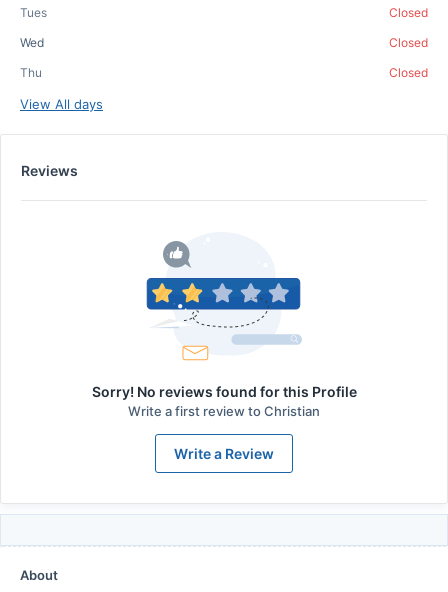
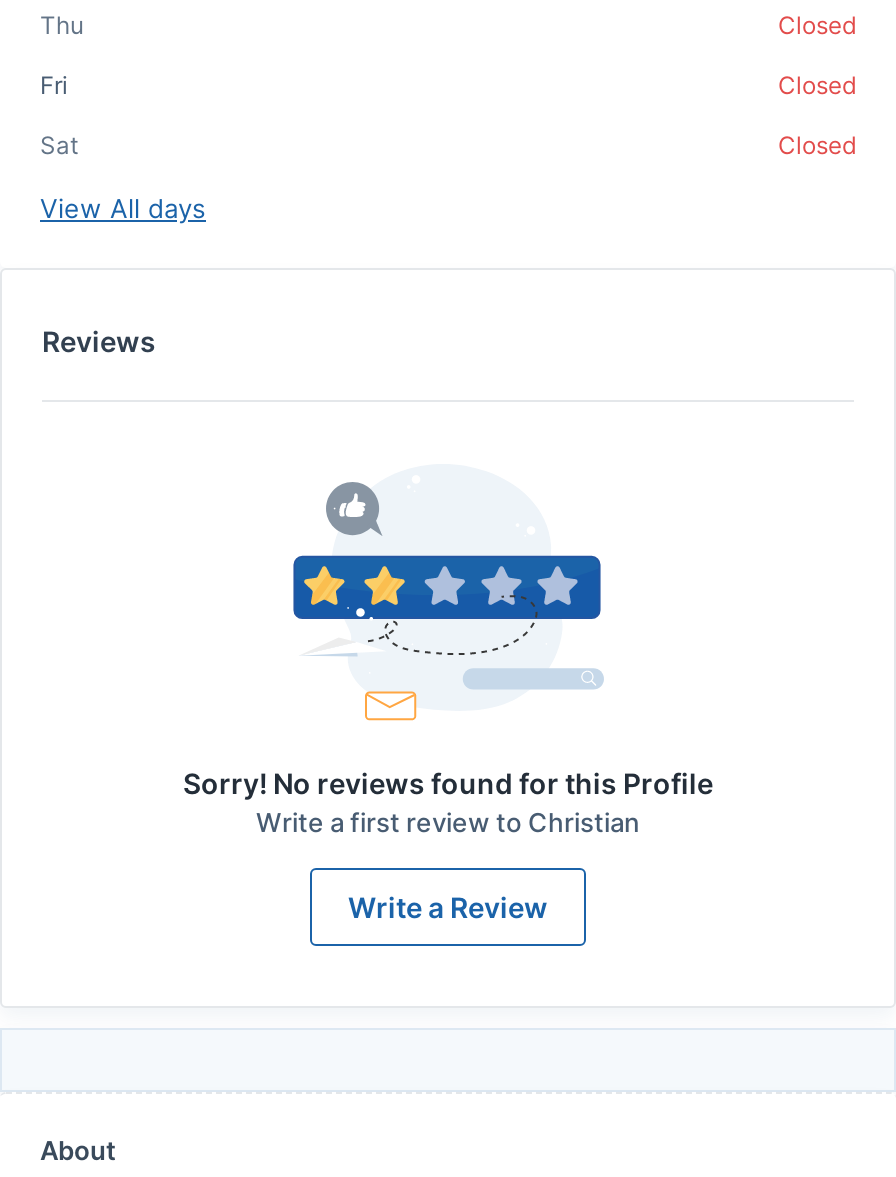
- Tues

- Wed
+ Fri

moved up: Thu

+ Sat
